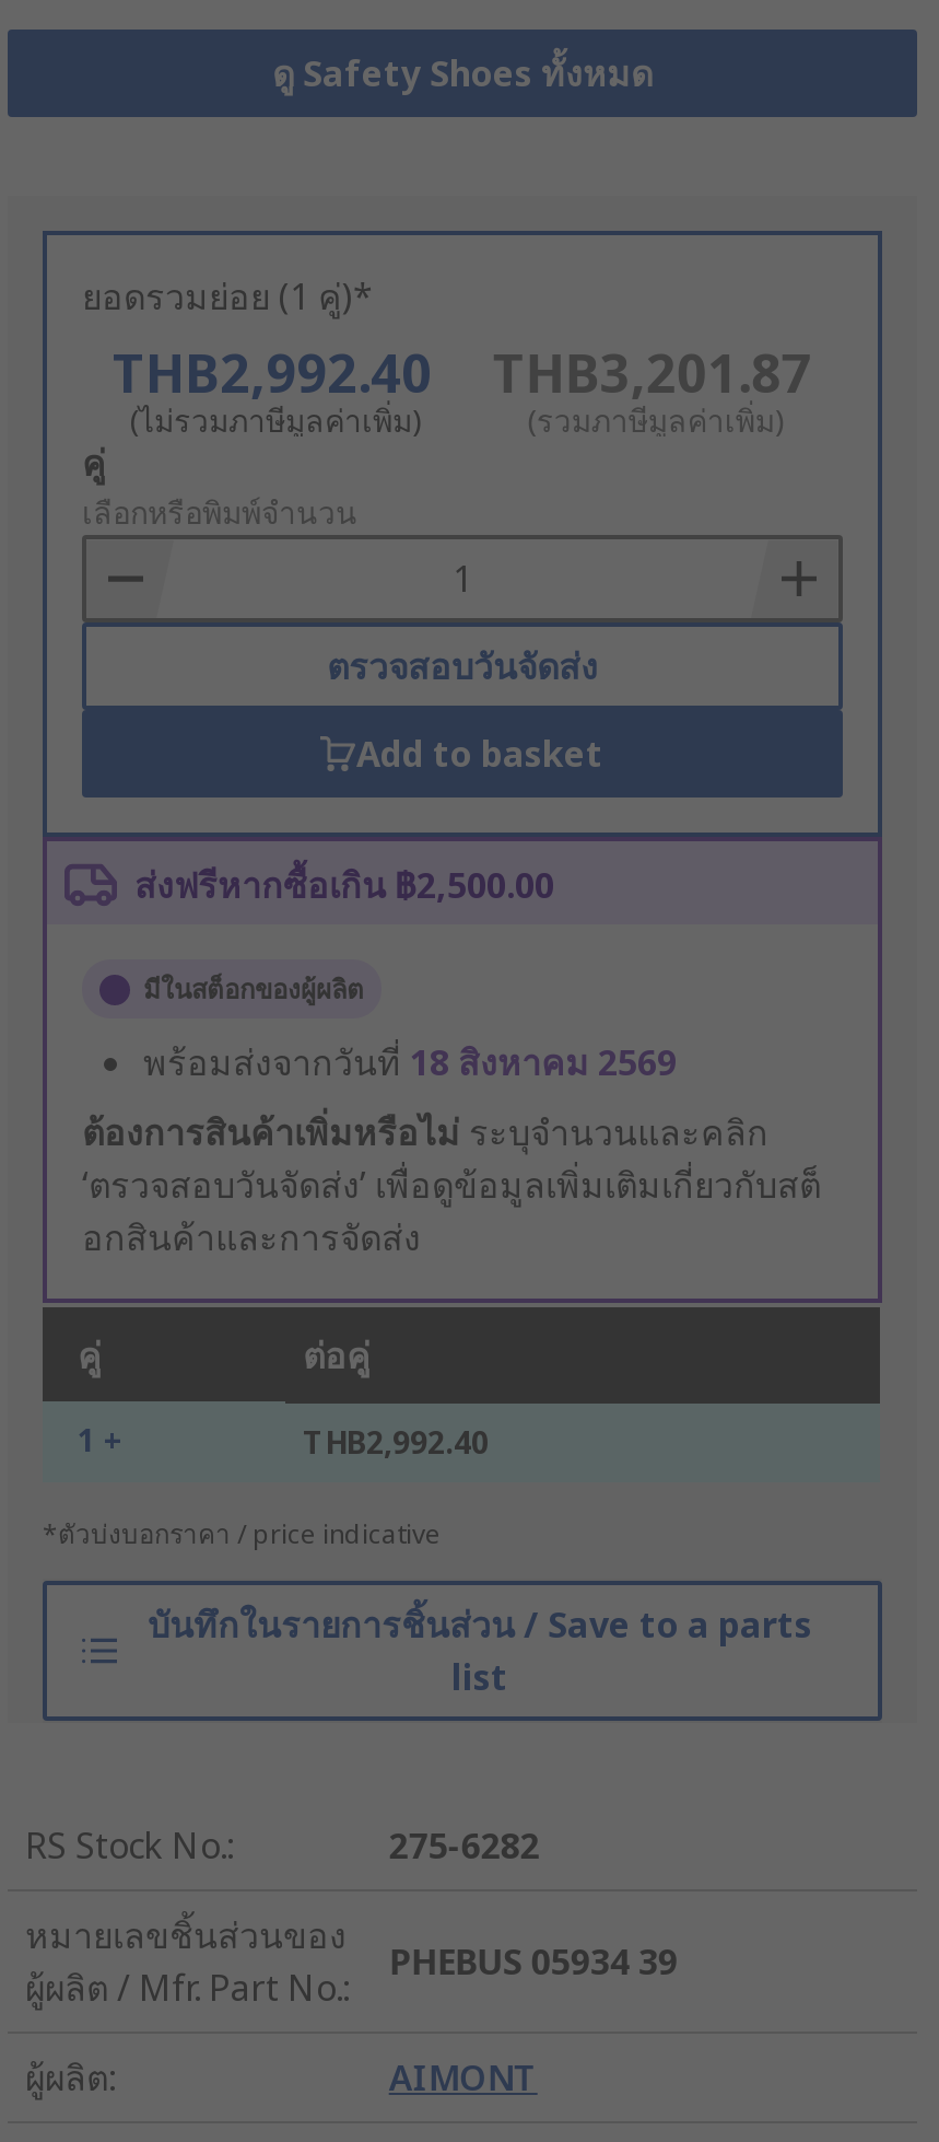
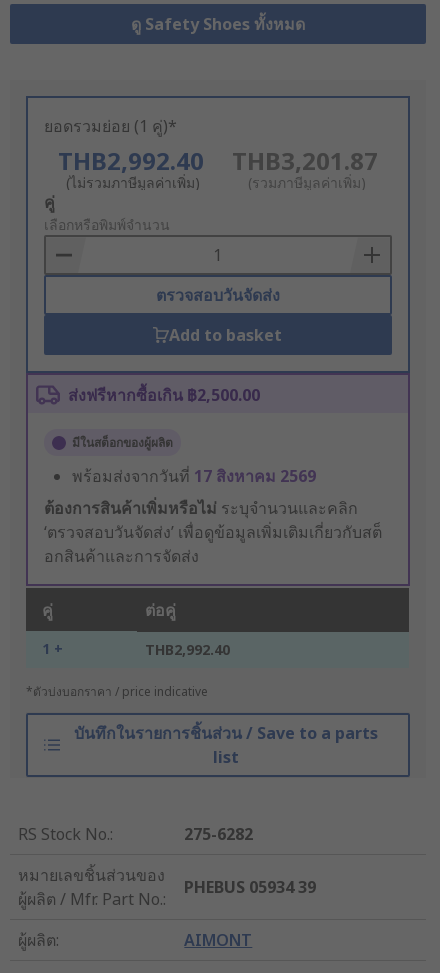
- พร้อมส่งจากวันที่18 สิงหาคม 2569
+ พร้อมส่งจากวันที่17 สิงหาคม 2569
